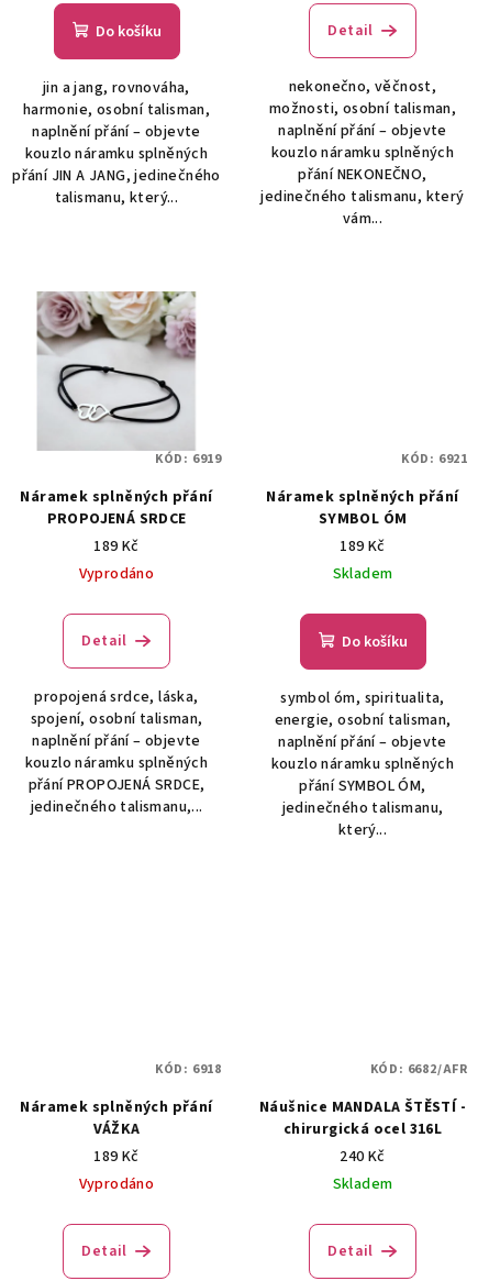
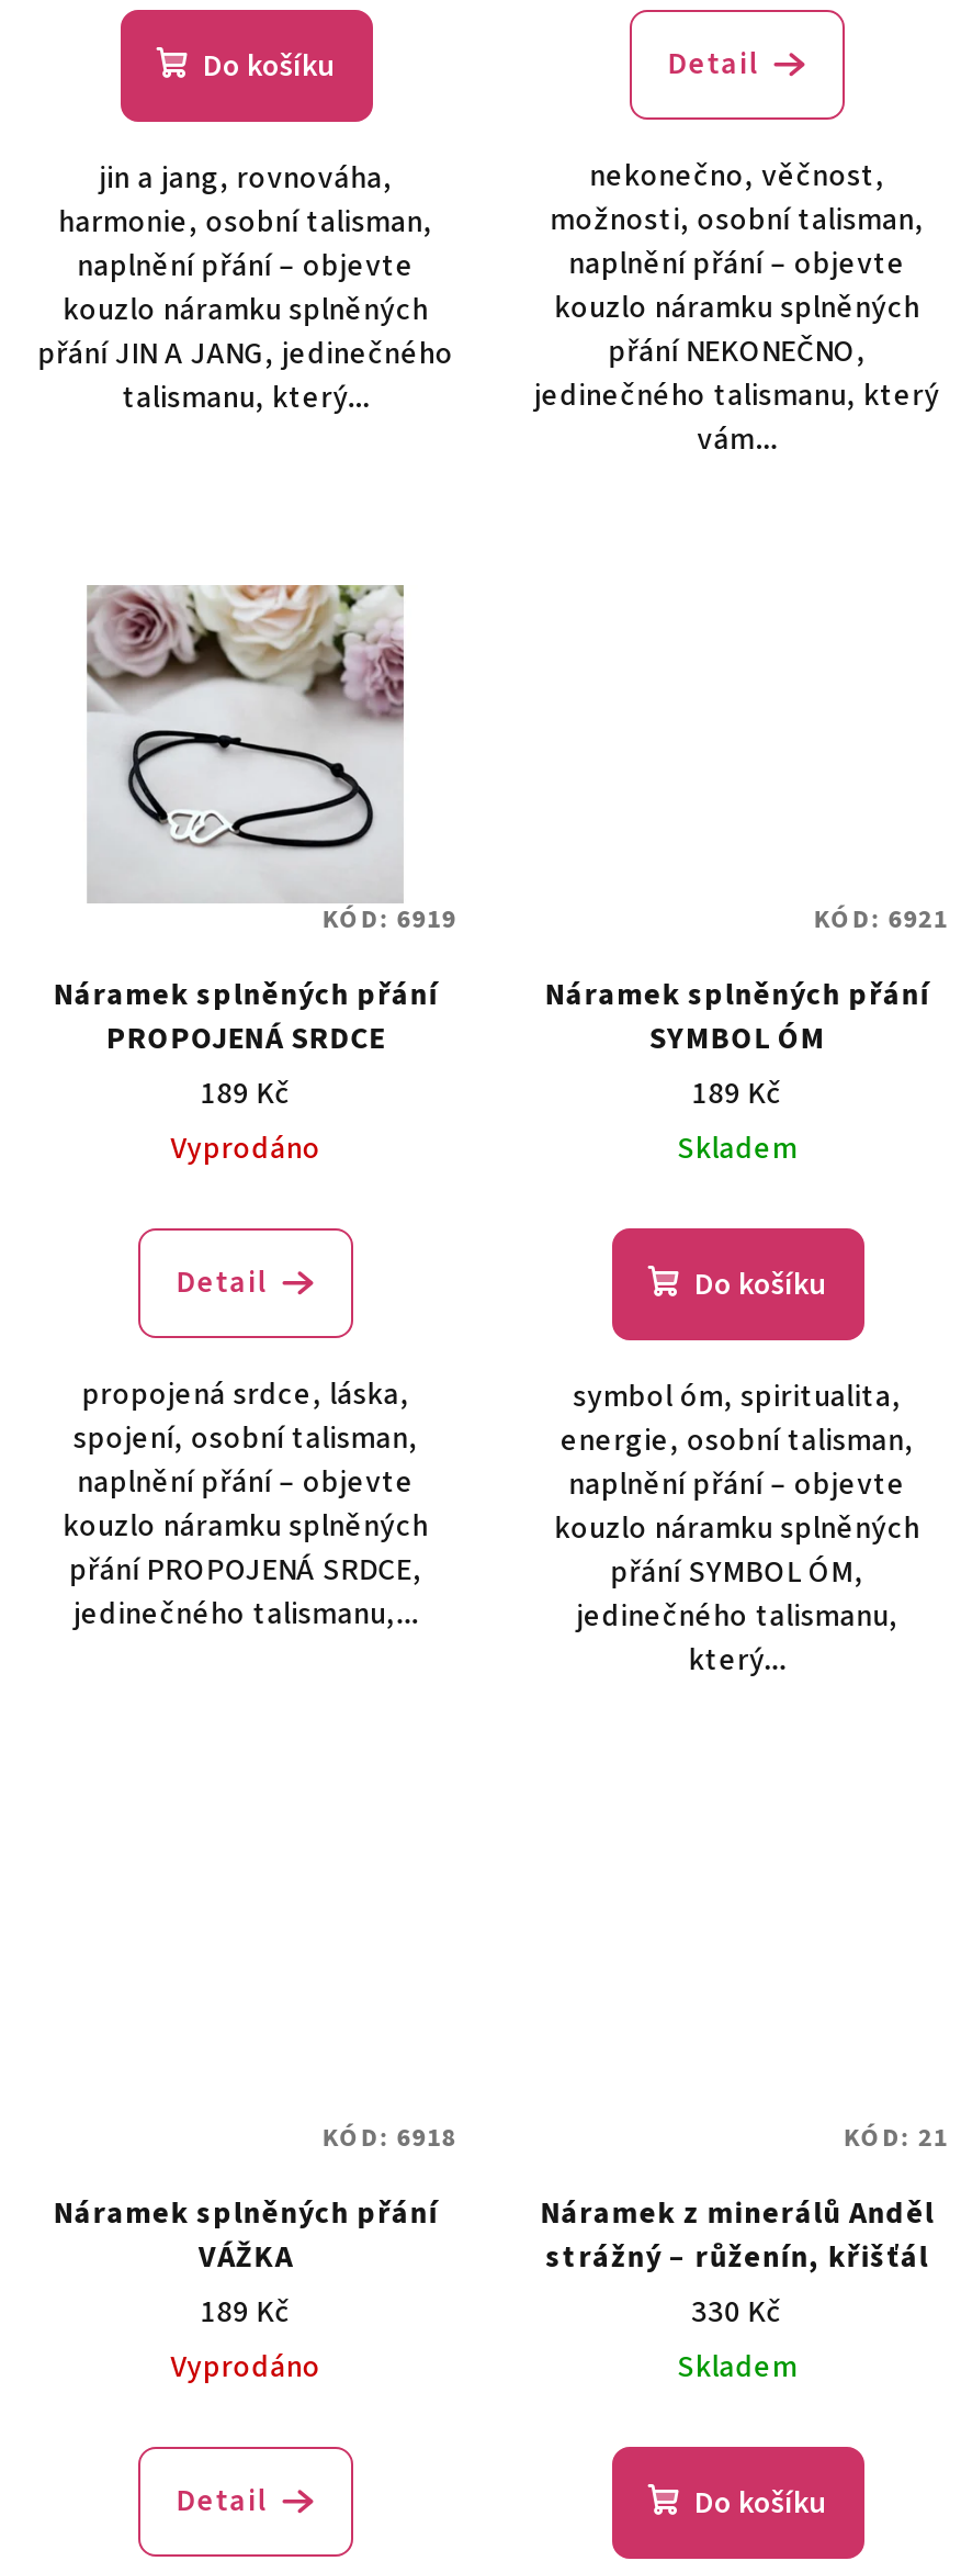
- KÓD: 6682/AFR
+ KÓD: 21

- Náušnice MANDALA ŠTĚSTÍ -
- chirurgická ocel 316L
- 240 Kč
+ Náramek z minerálů Anděl
+ strážný – růženín, křišťál
+ 330 Kč

- Detail
+ Do košíku
